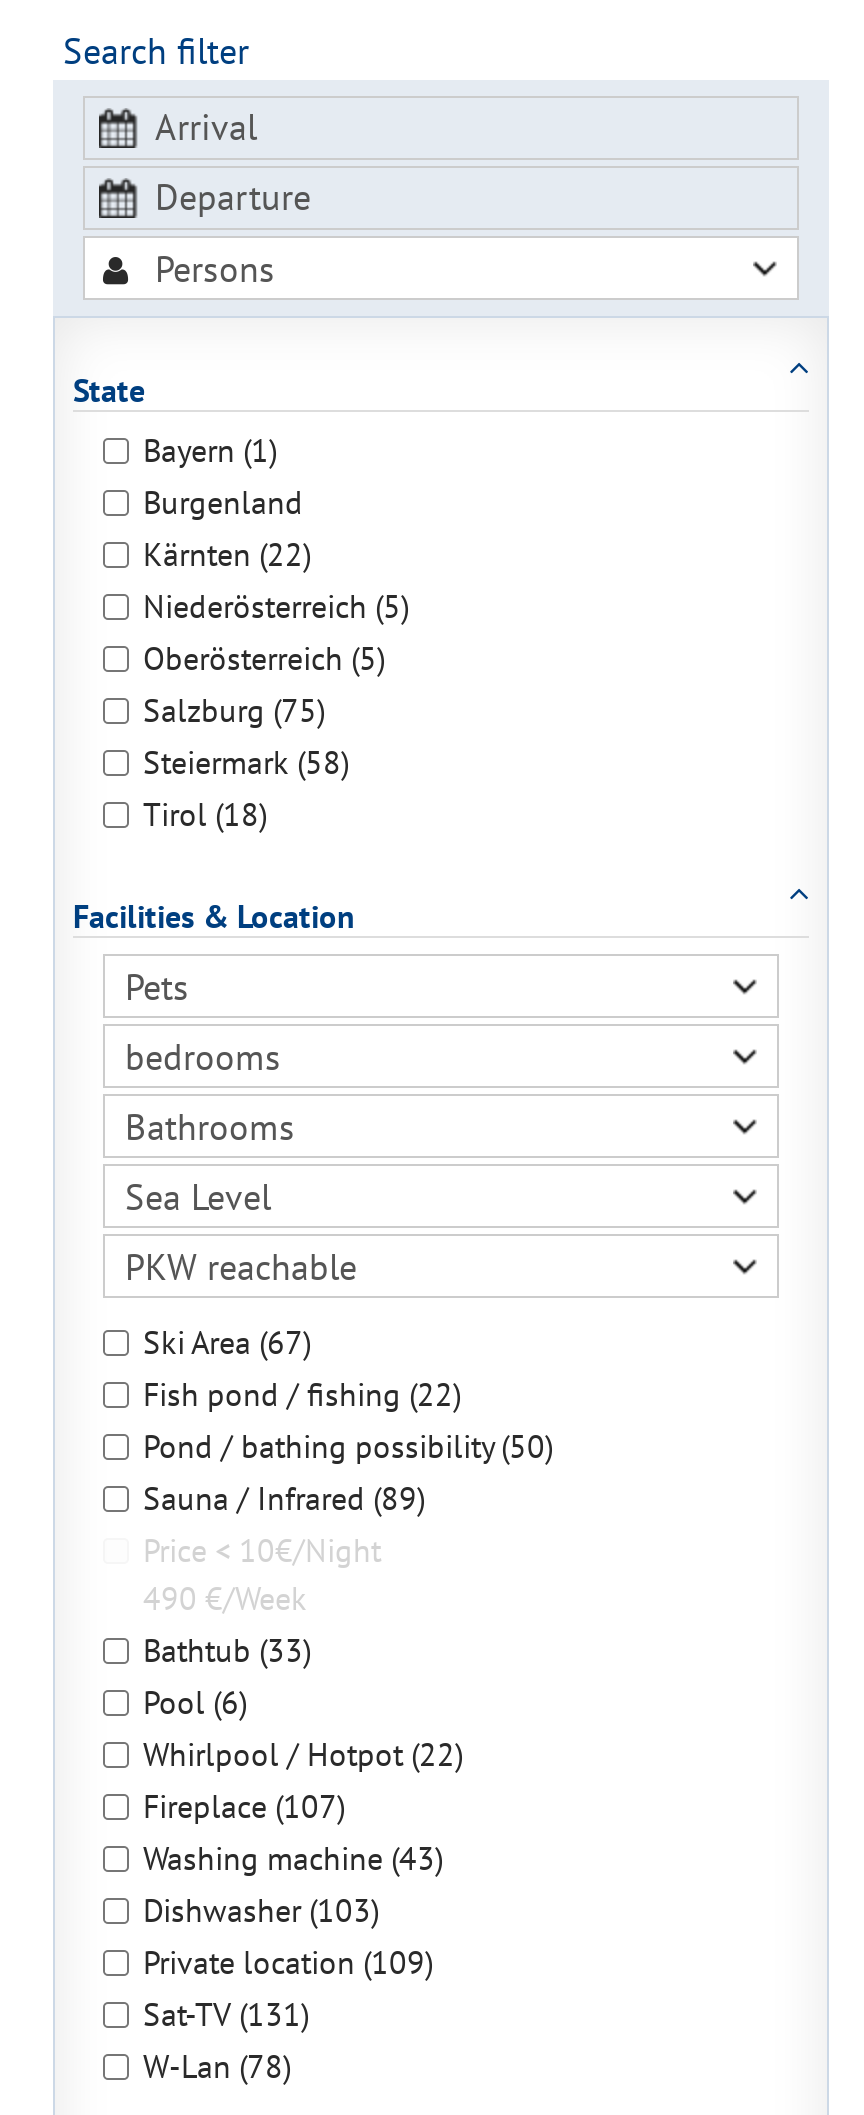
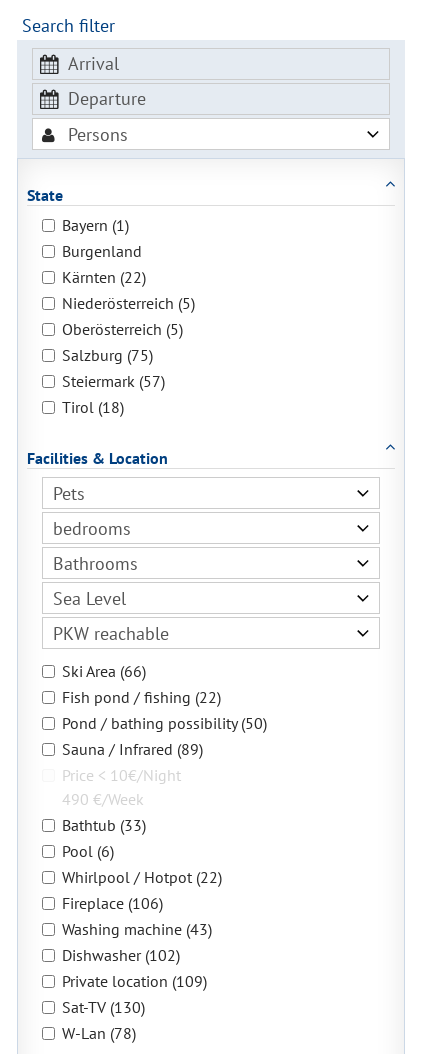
- Steiermark (58)
+ Steiermark (57)

- Ski Area (67)
+ Ski Area (66)

- Fireplace (107)
+ Fireplace (106)

- Dishwasher (103)
+ Dishwasher (102)

- Sat-TV (131)
+ Sat-TV (130)
